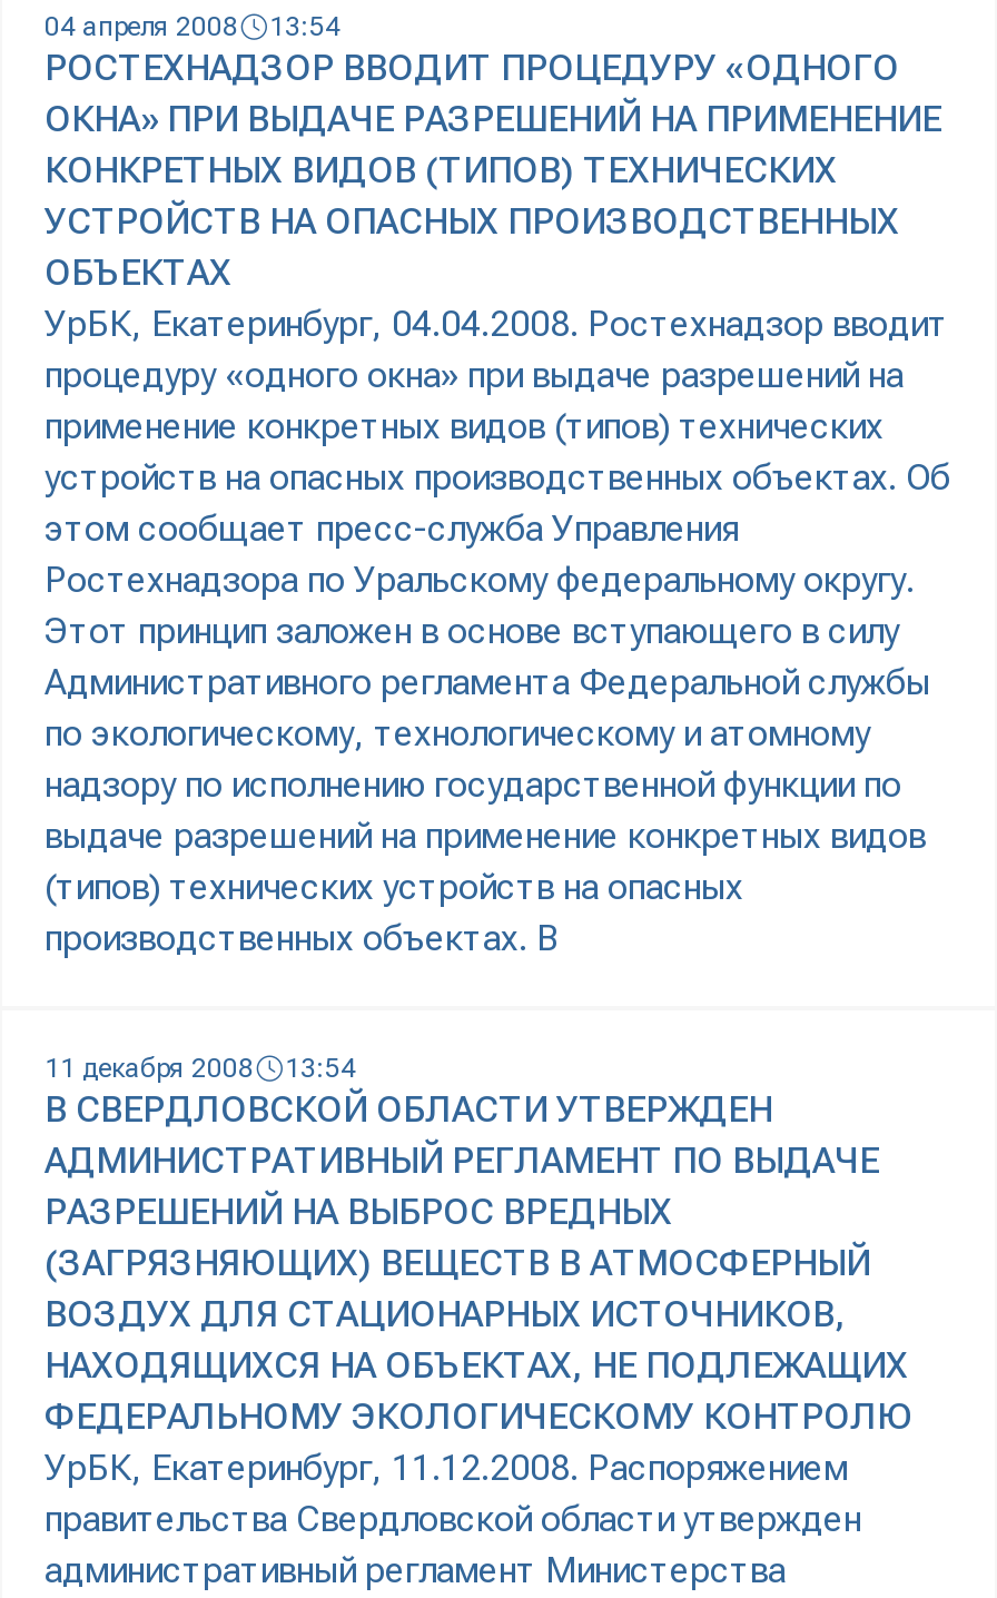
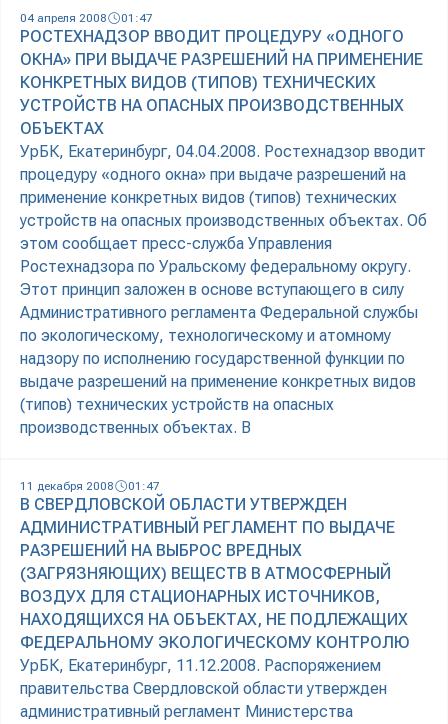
- 04 апреля 2008 13:54
+ 04 апреля 2008 01:47

- 11 декабря 2008 13:54
+ 11 декабря 2008 01:47
